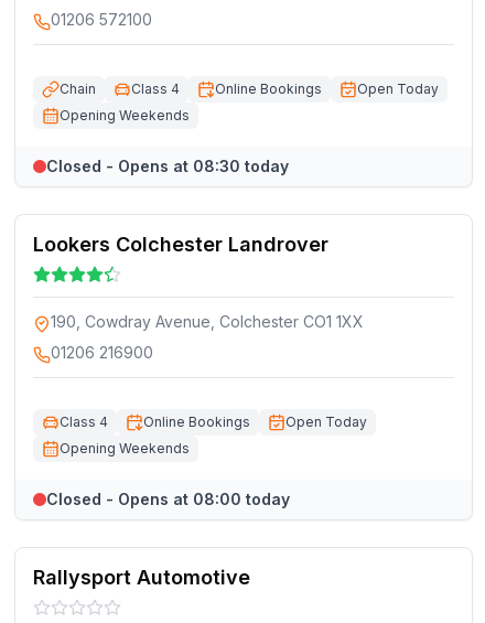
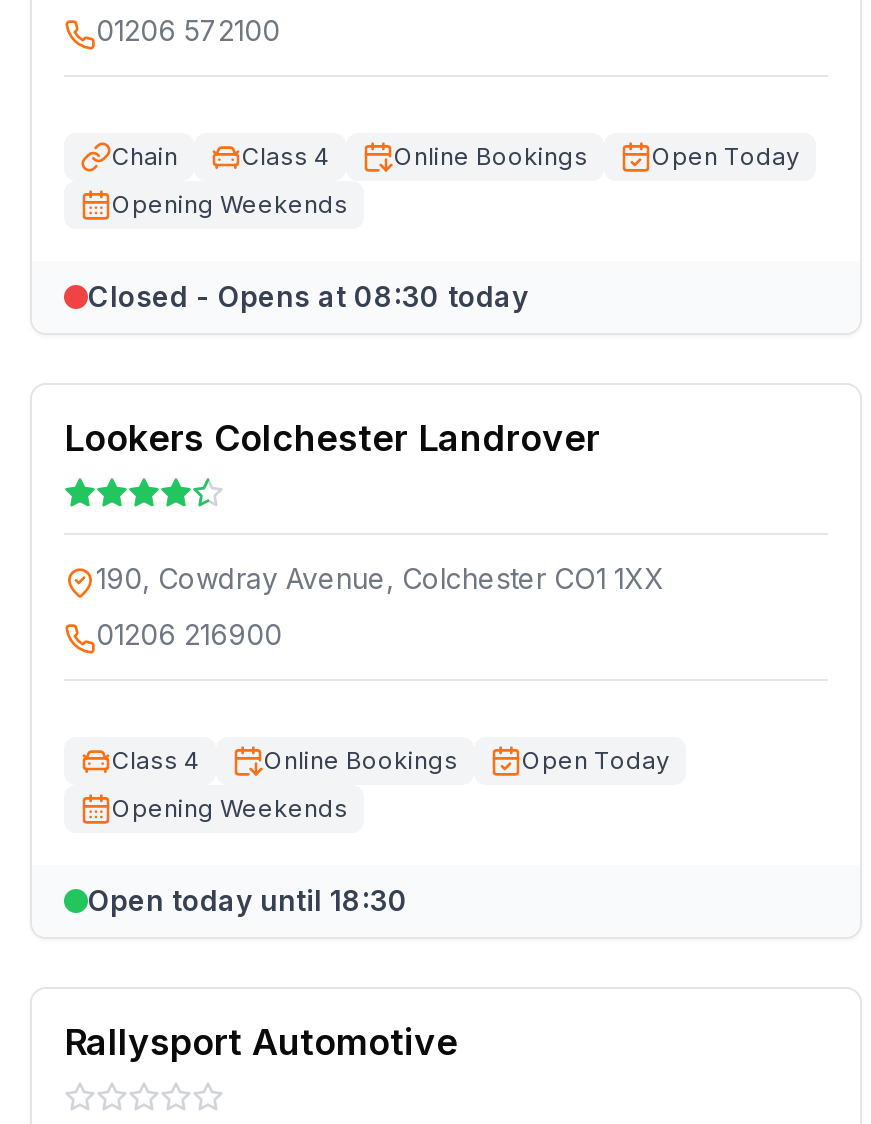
- Closed - Opens at 08:00 today
+ Open today until 18:30
